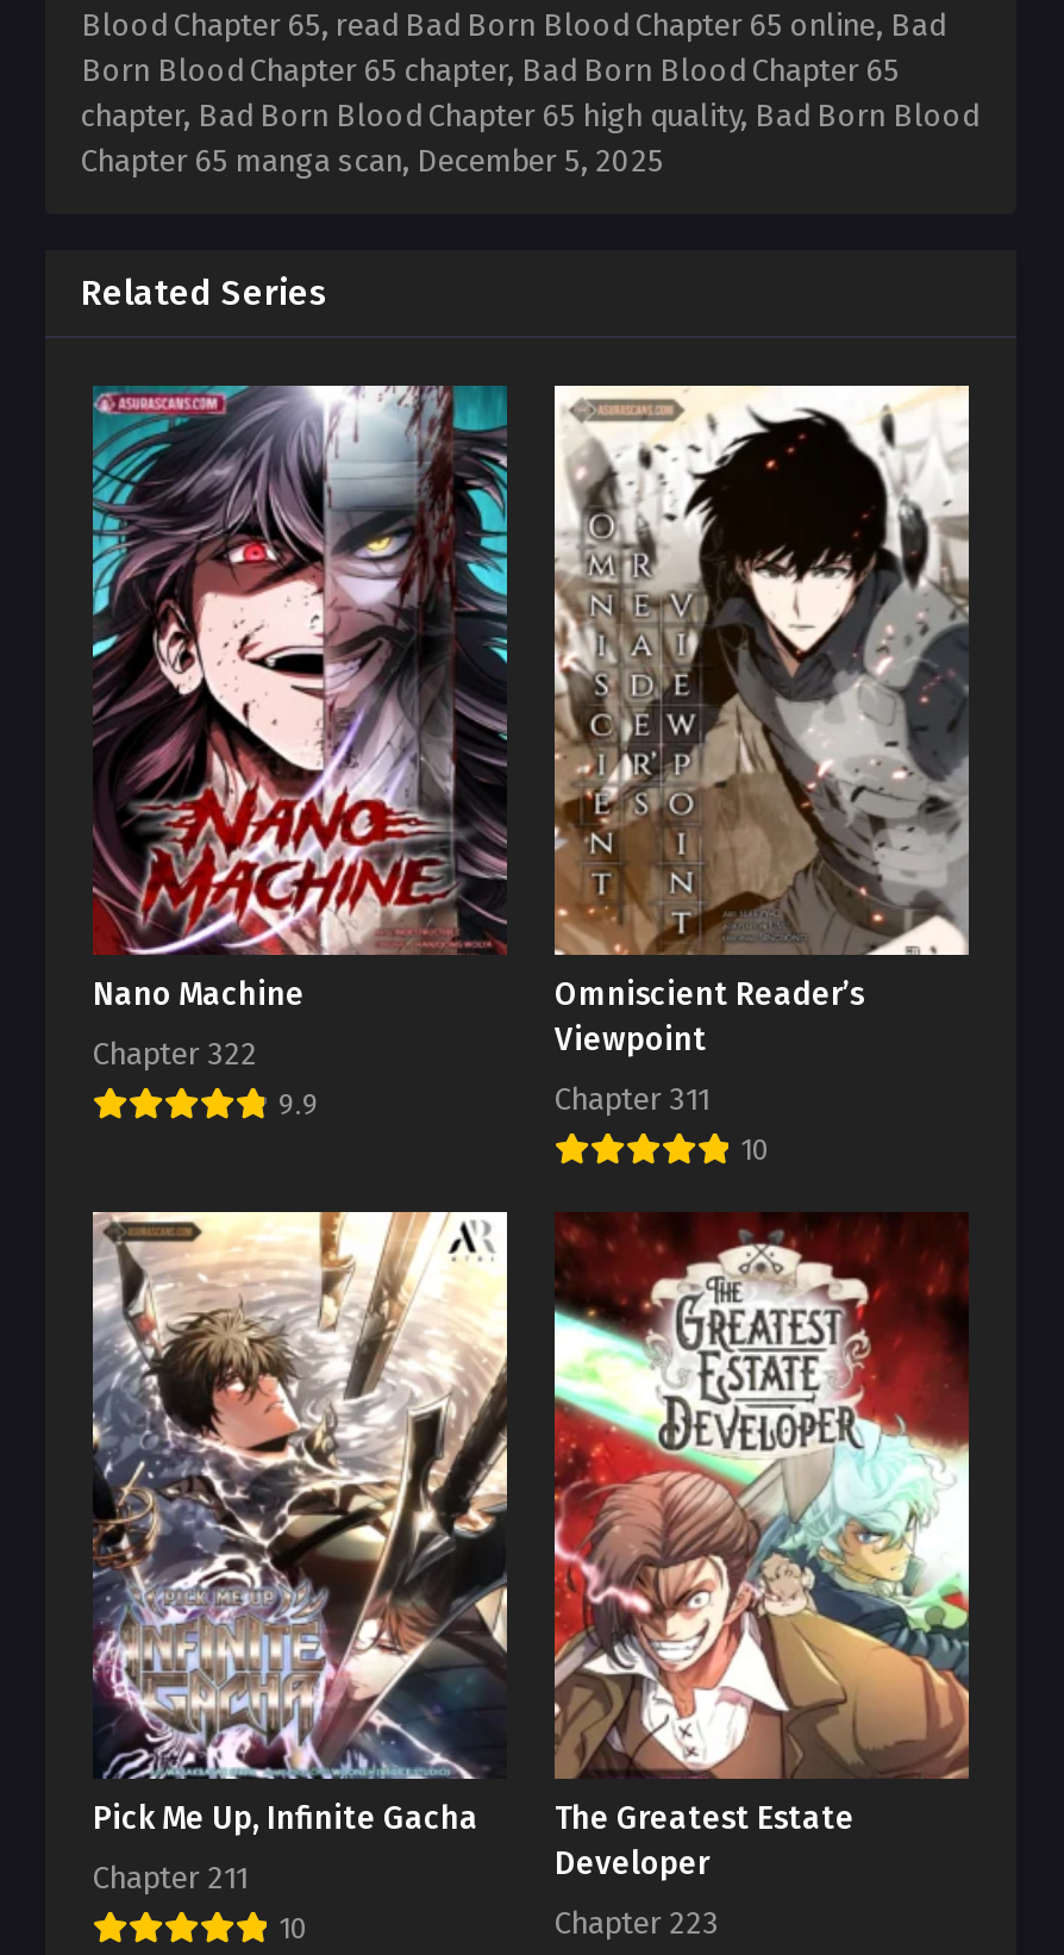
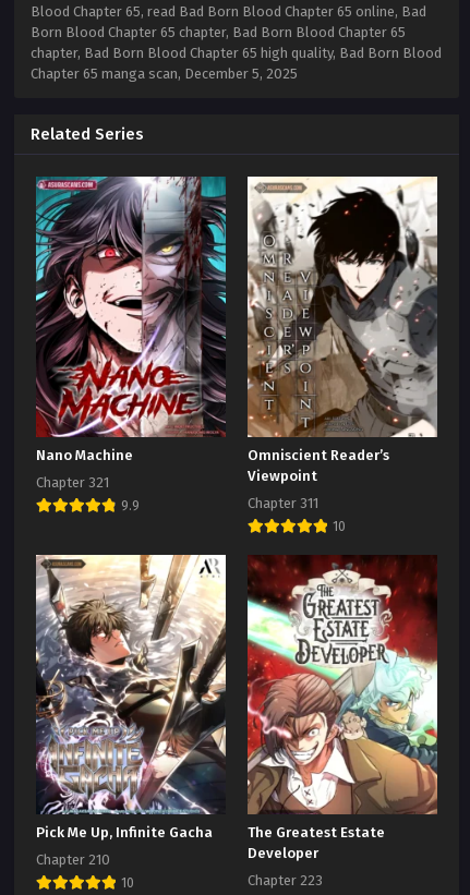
- Chapter 322
+ Chapter 321

- Chapter 211
+ Chapter 210
